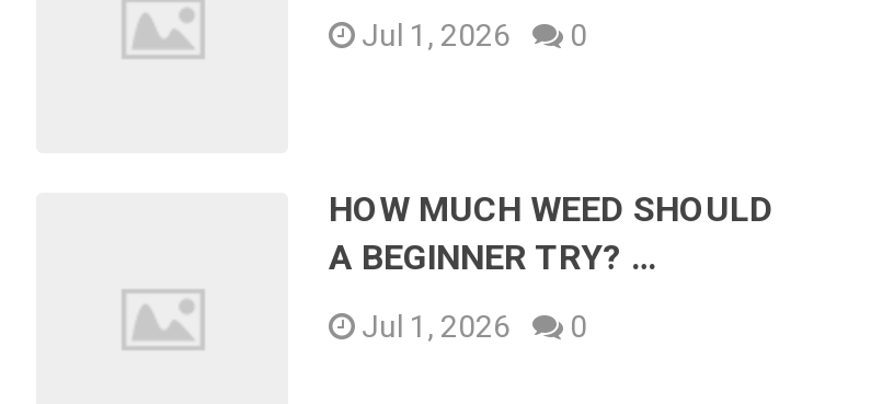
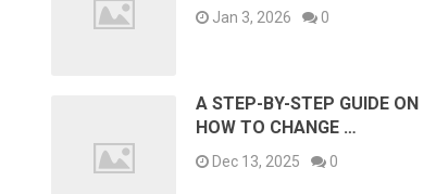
- Jul 1, 2026 0
+ Jan 3, 2026 0

- HOW MUCH WEED SHOULD
- A BEGINNER TRY? …
+ A STEP-BY-STEP GUIDE ON
+ HOW TO CHANGE …

- Jul 1, 2026 0
+ Dec 13, 2025 0
